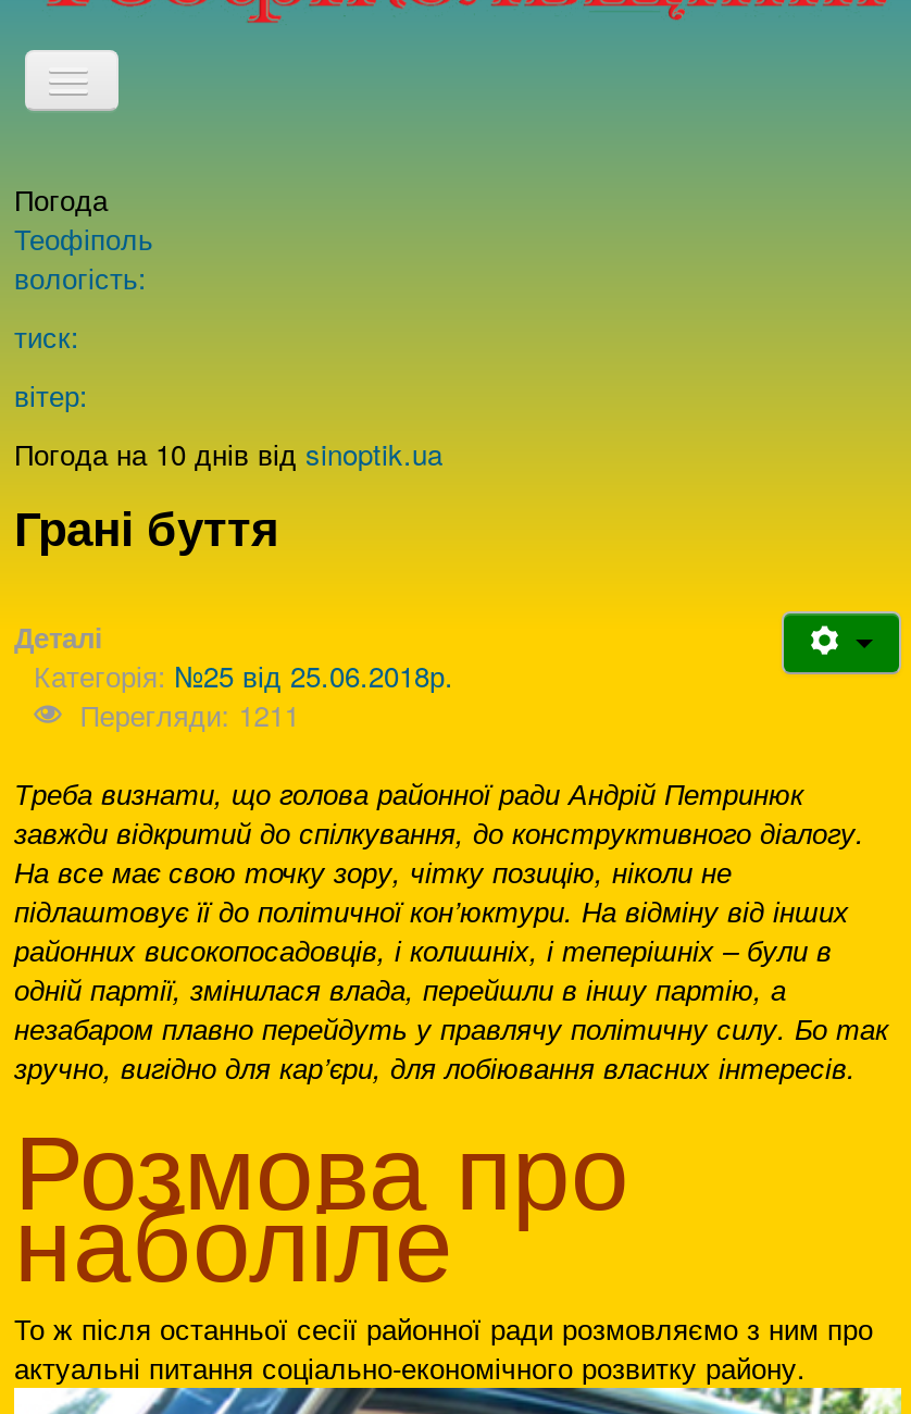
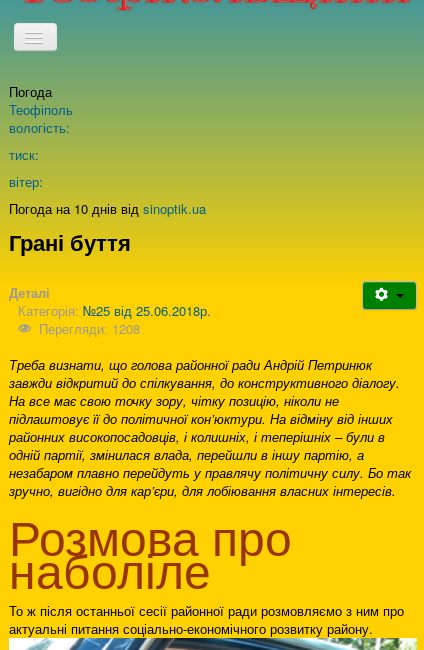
- Перегляди: 1211
+ Перегляди: 1208
